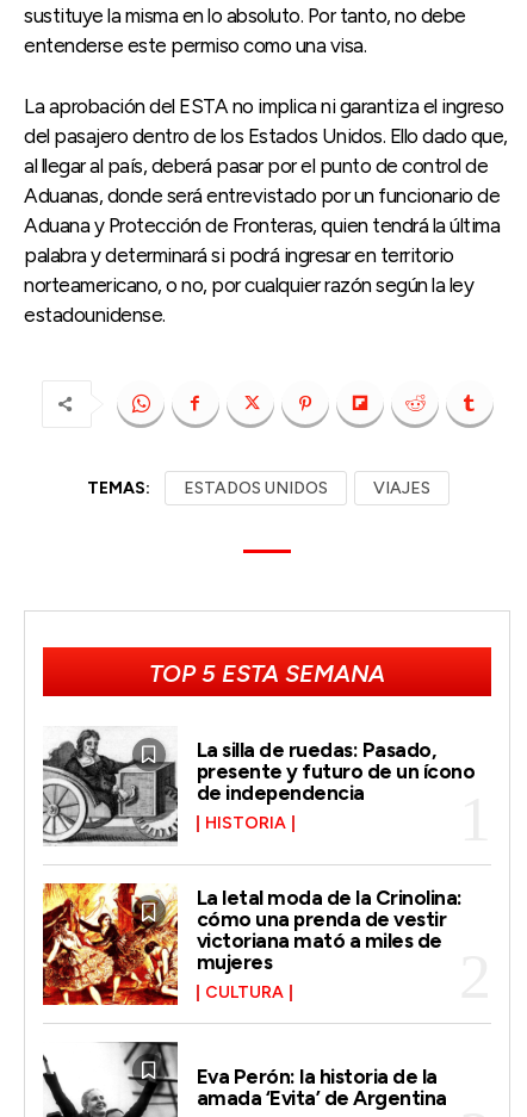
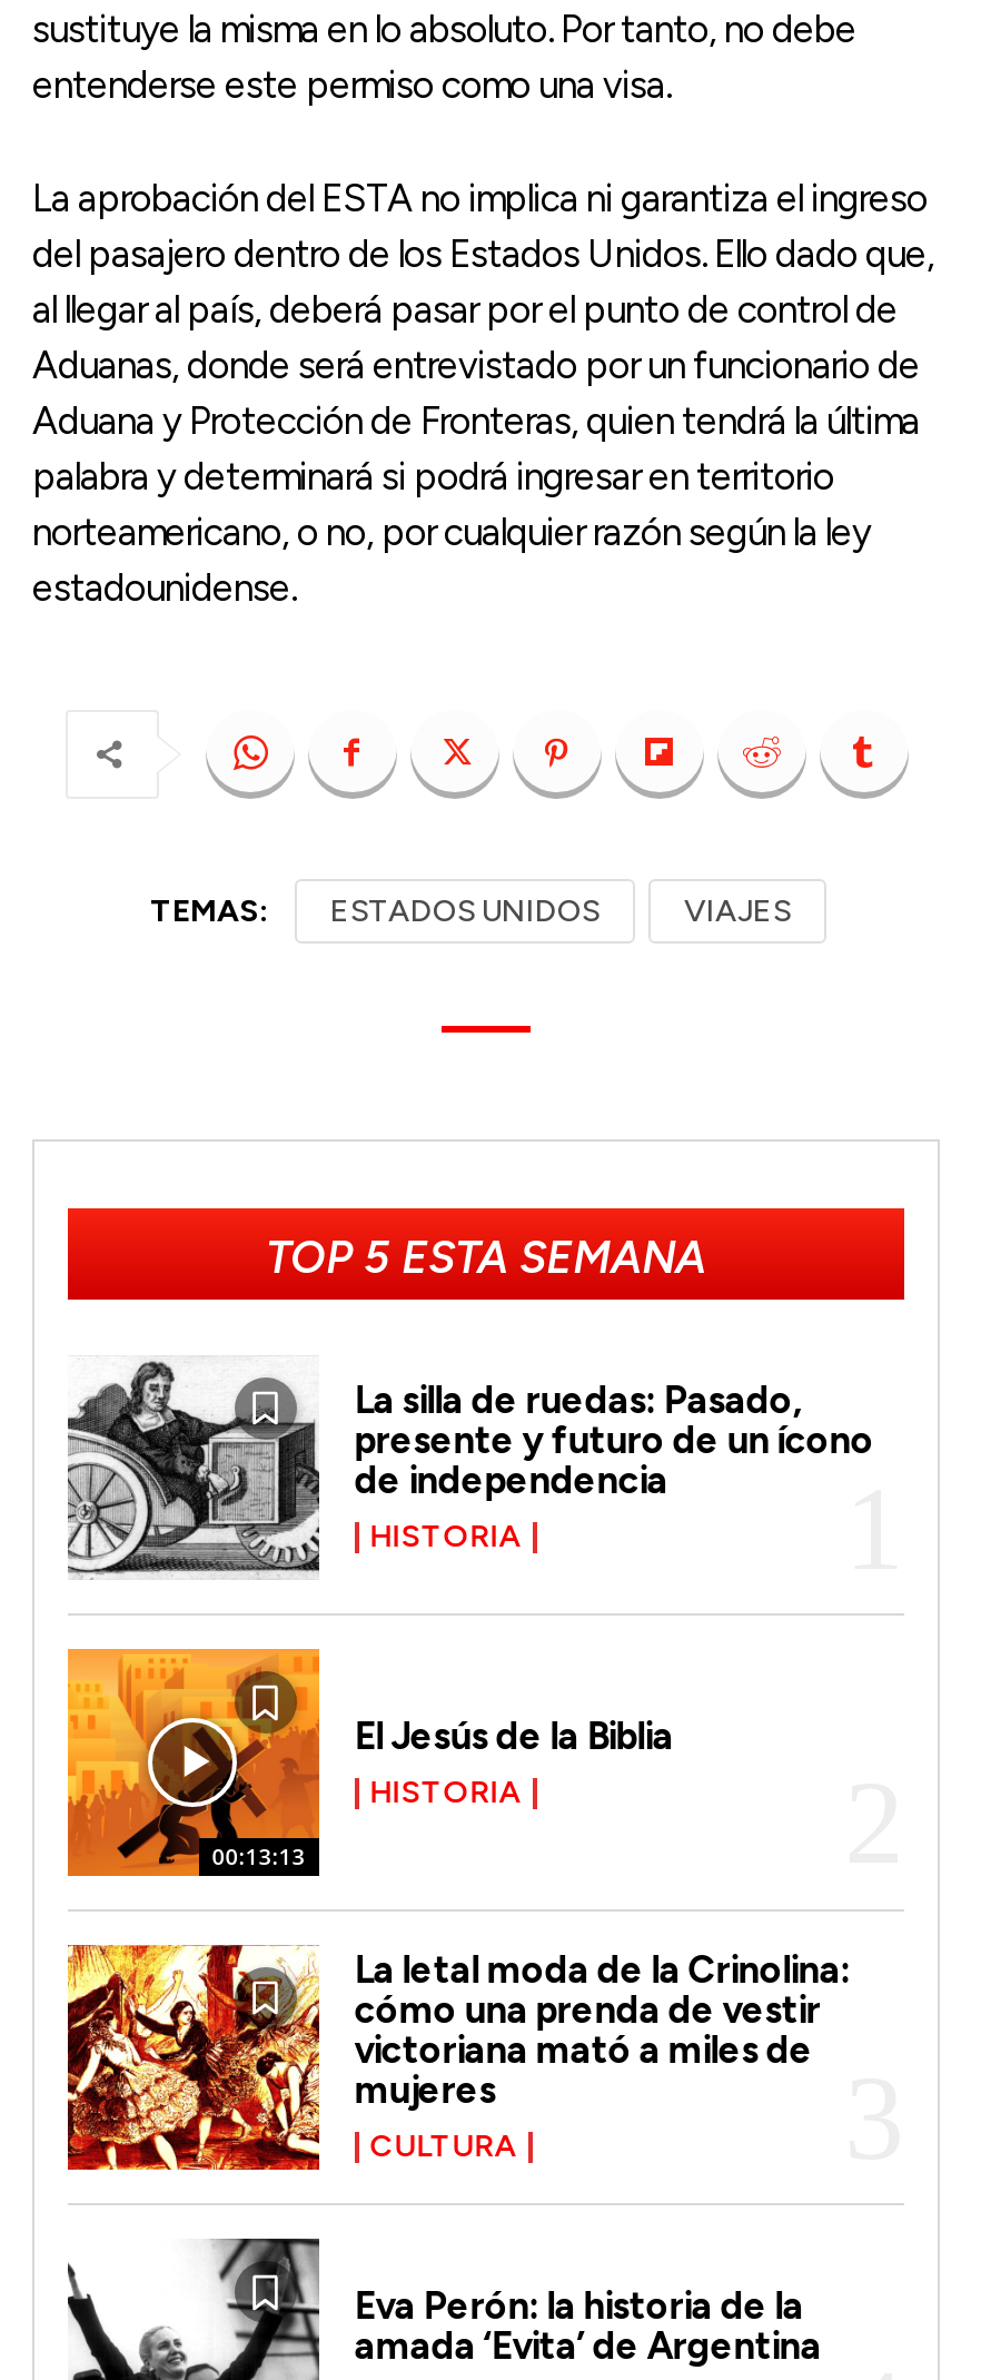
+ [image]
+ 00:13:13

+ El Jesús de la Biblia
+ HISTORIA
